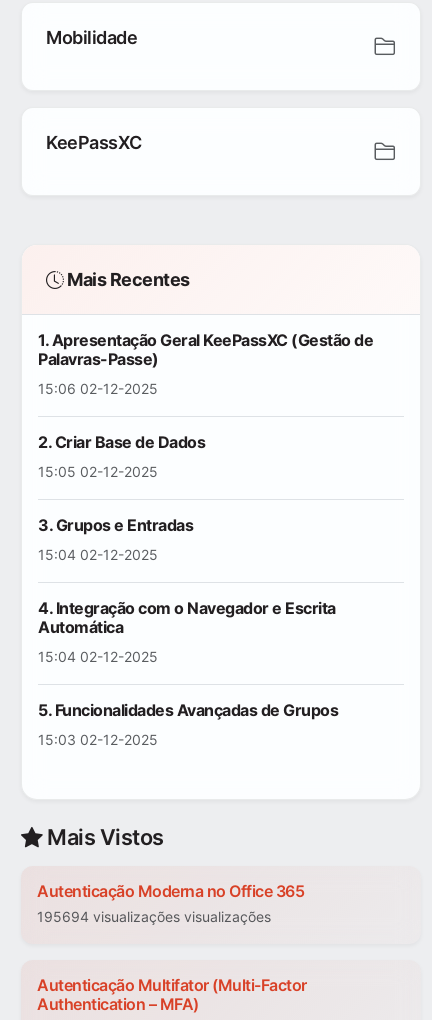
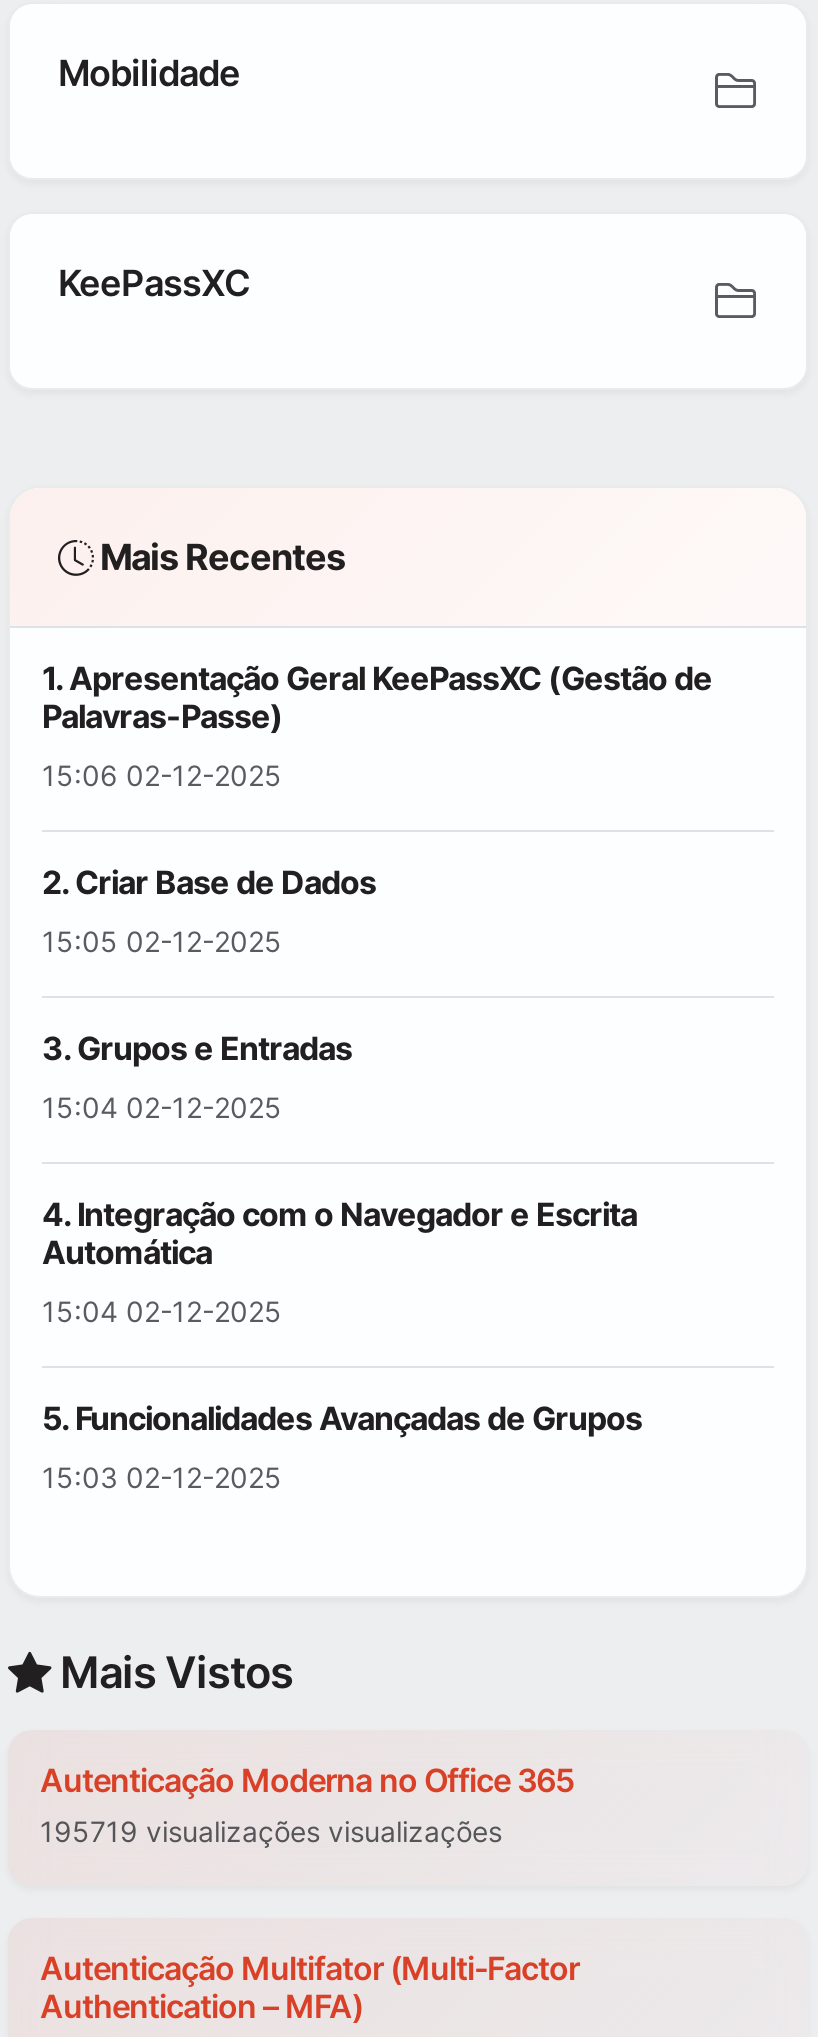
- 195694 visualizações visualizações
+ 195719 visualizações visualizações
